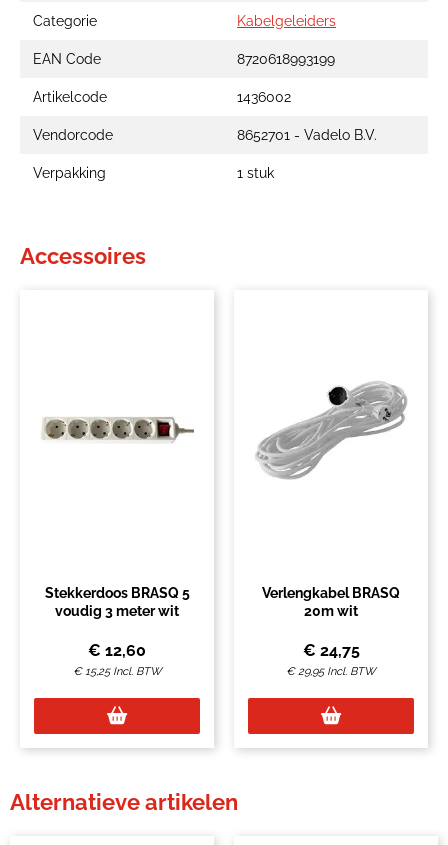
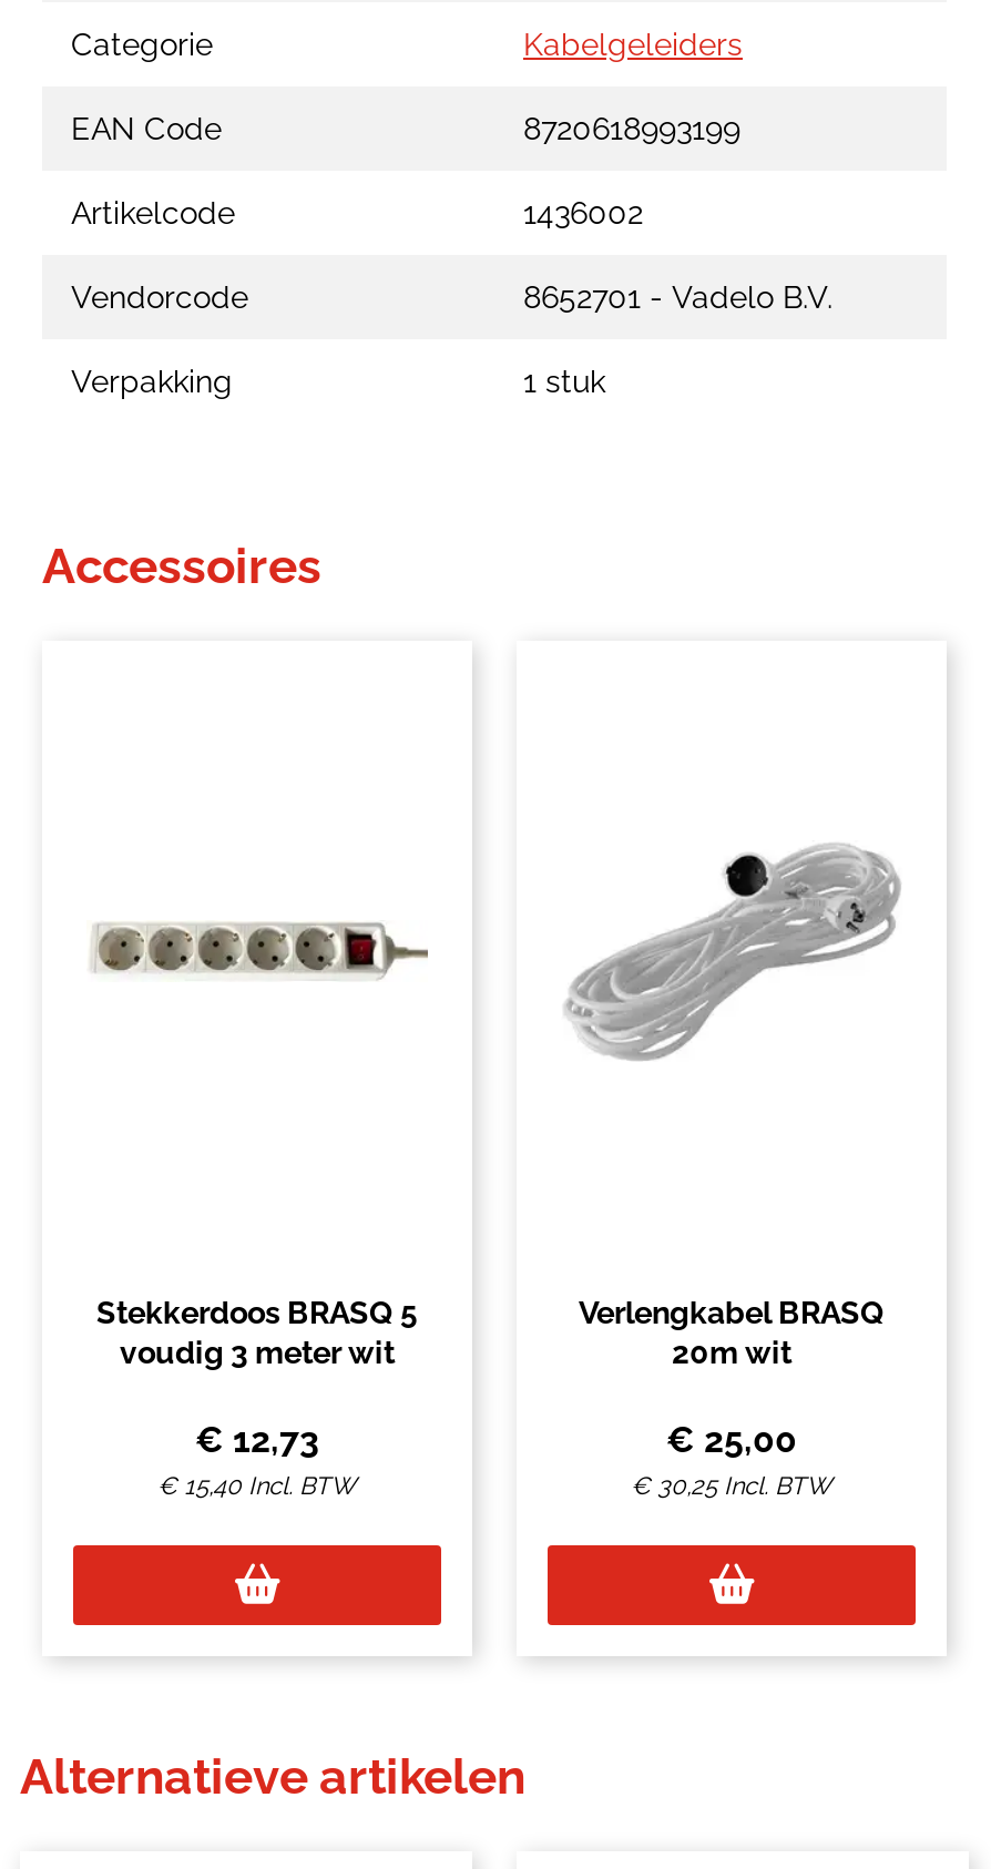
- €12,60
+ €12,73

- €24,75
+ €25,00

- €15,25 Incl. BTW
+ €15,40 Incl. BTW

- €29,95 Incl. BTW
+ €30,25 Incl. BTW
